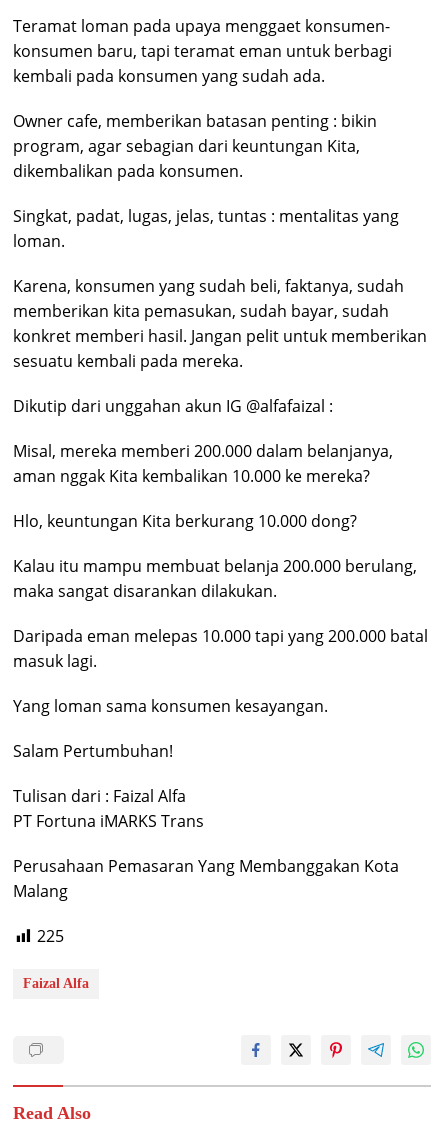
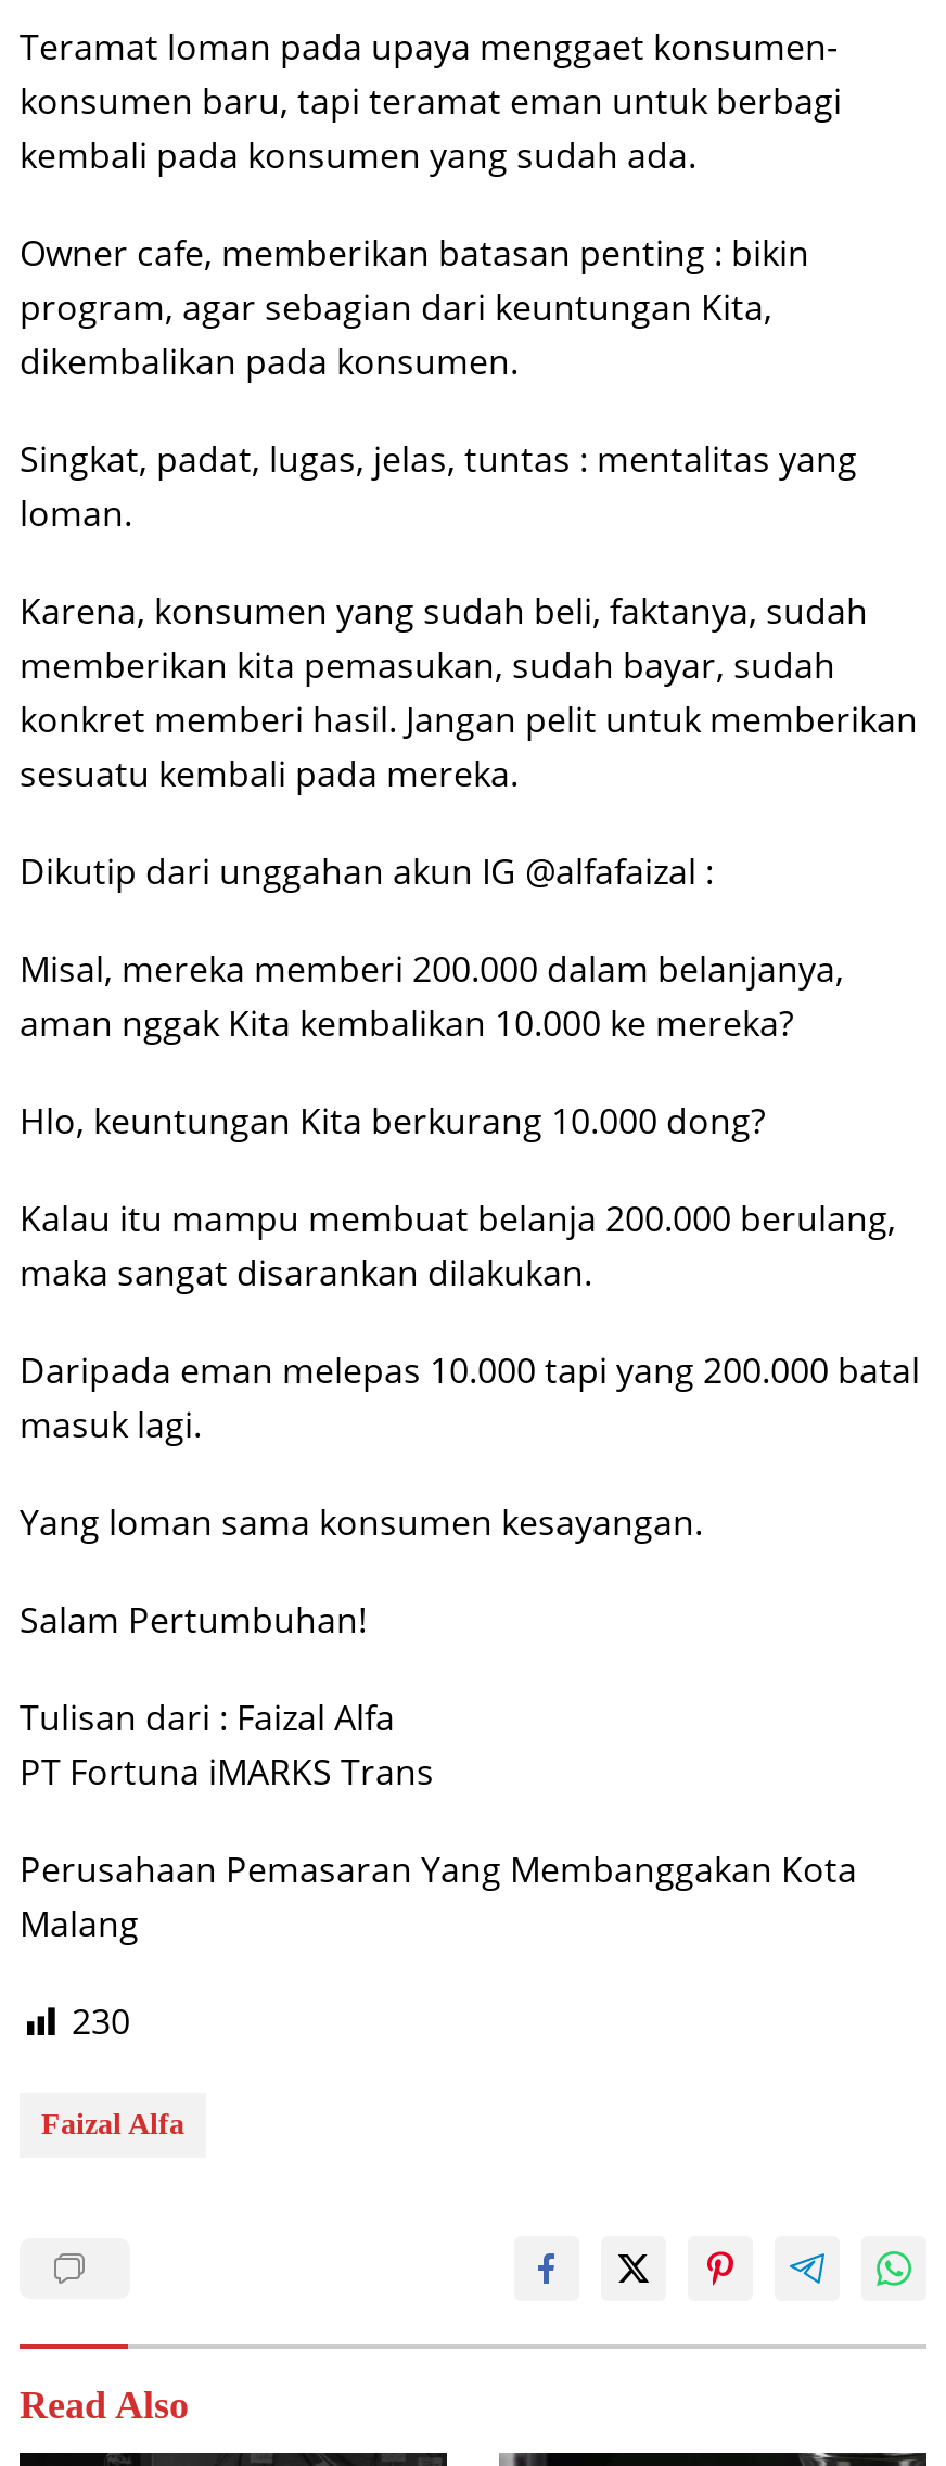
- 225
+ 230
